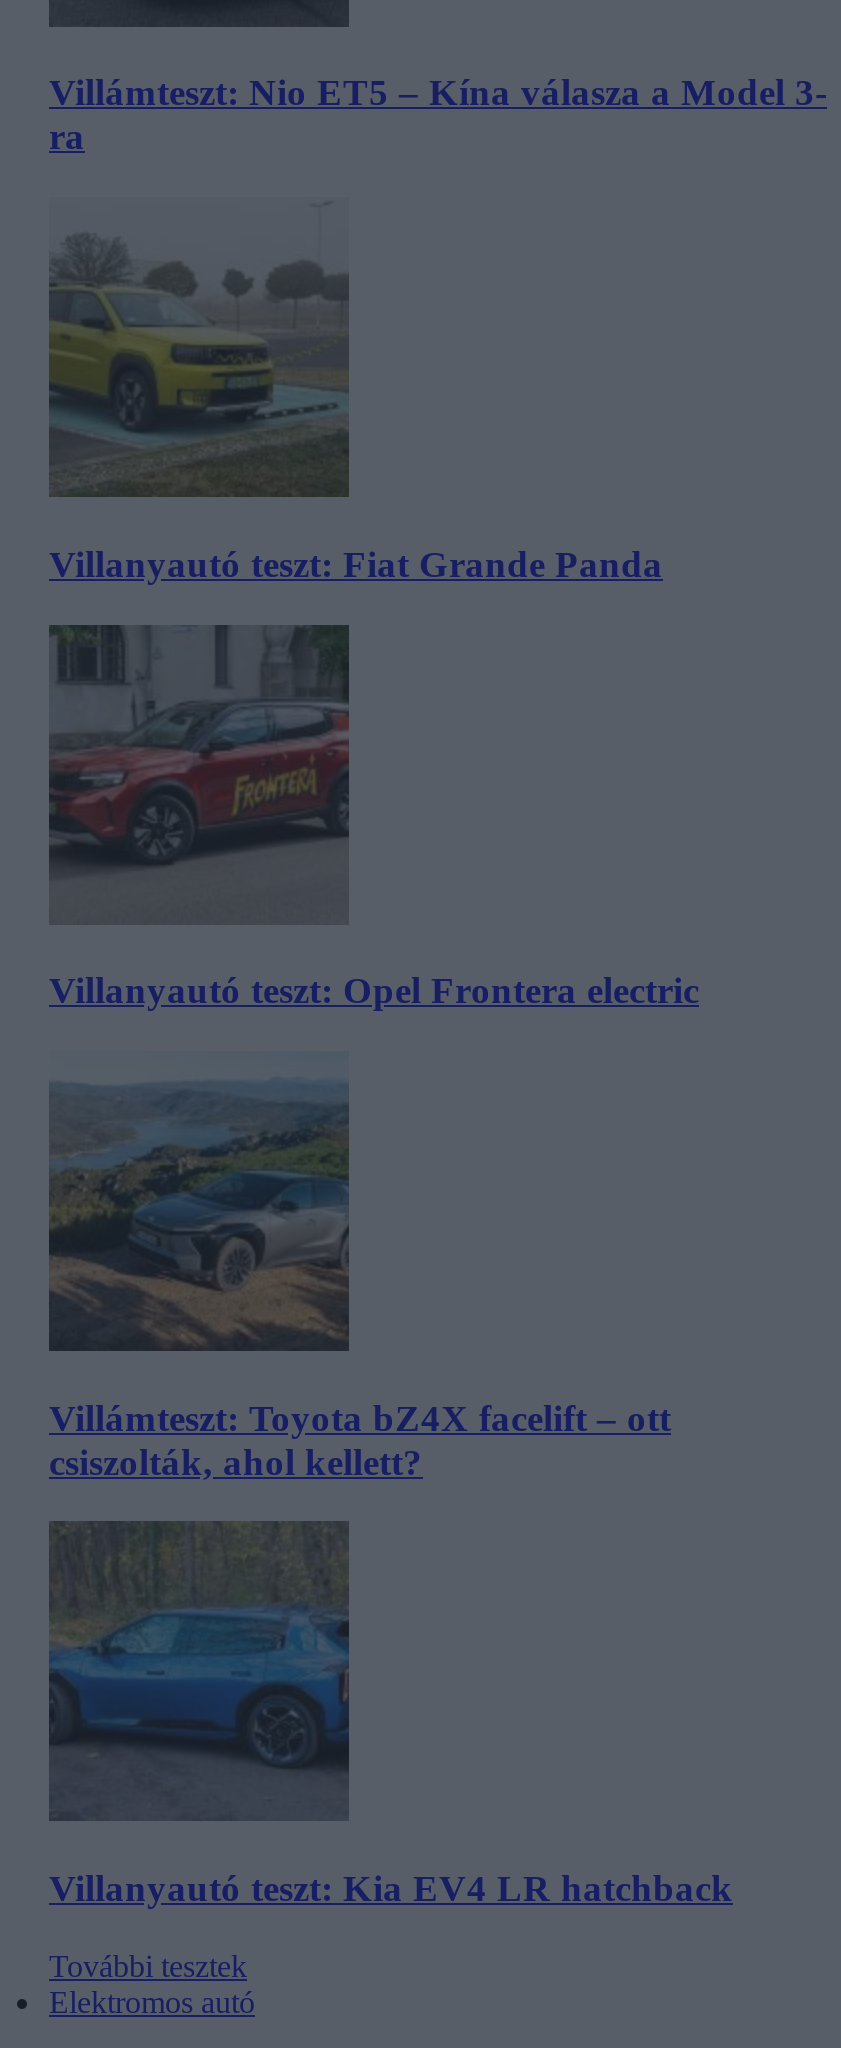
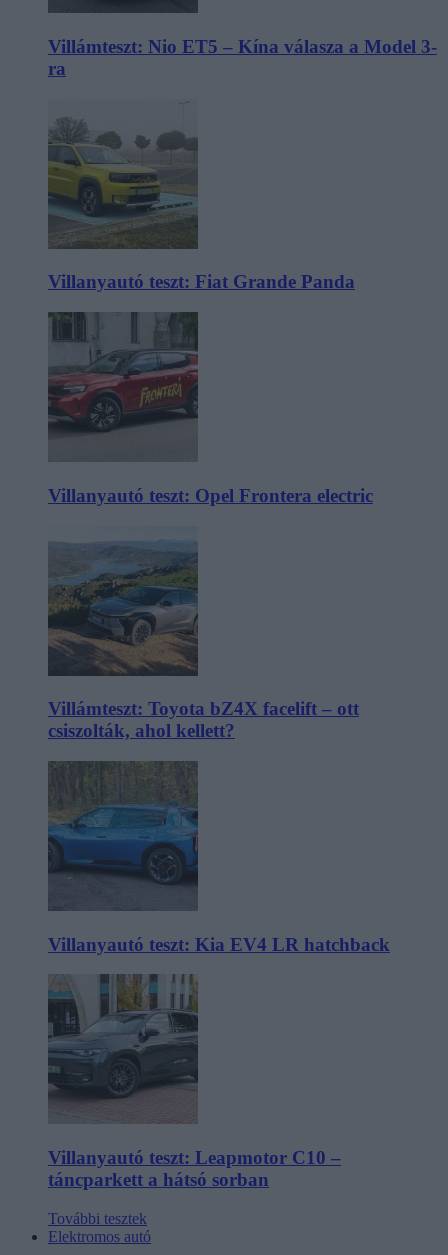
+ [image]
+ Villanyautó teszt: Leapmotor C10 –
+ táncparkett a hátsó sorban
